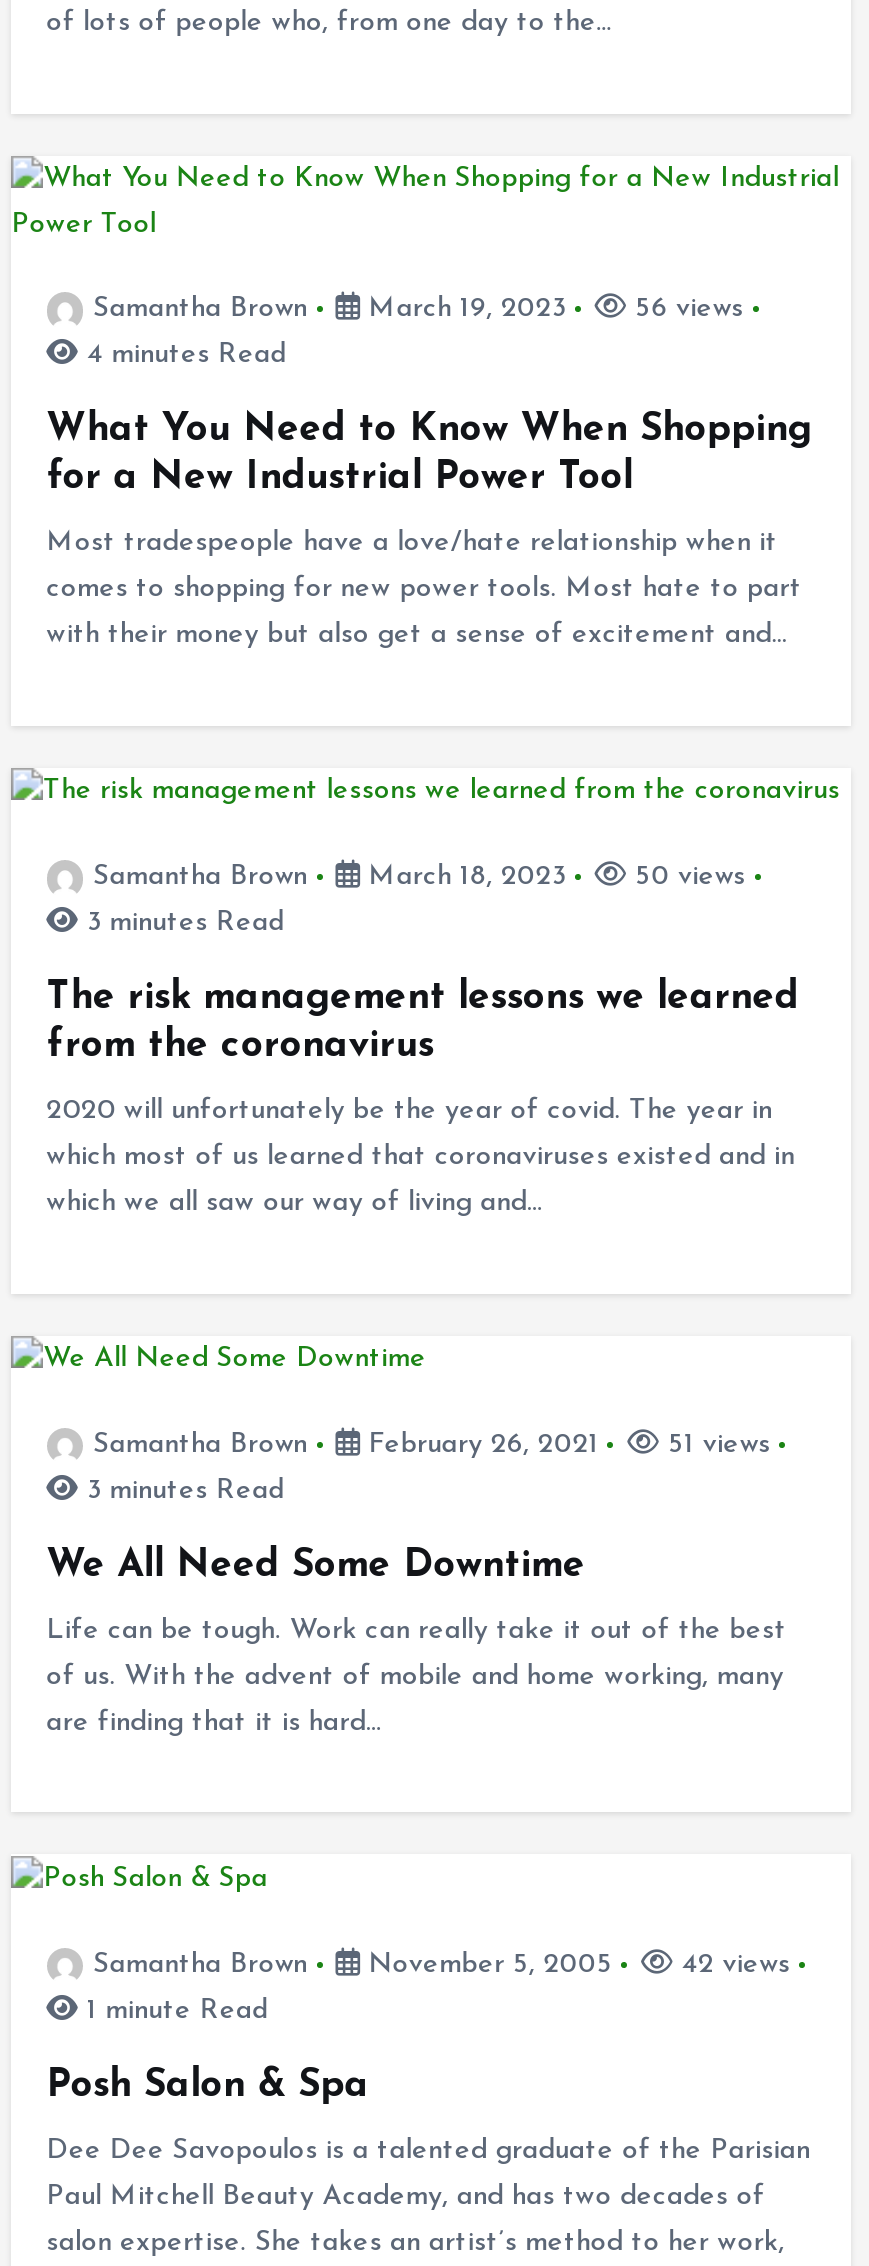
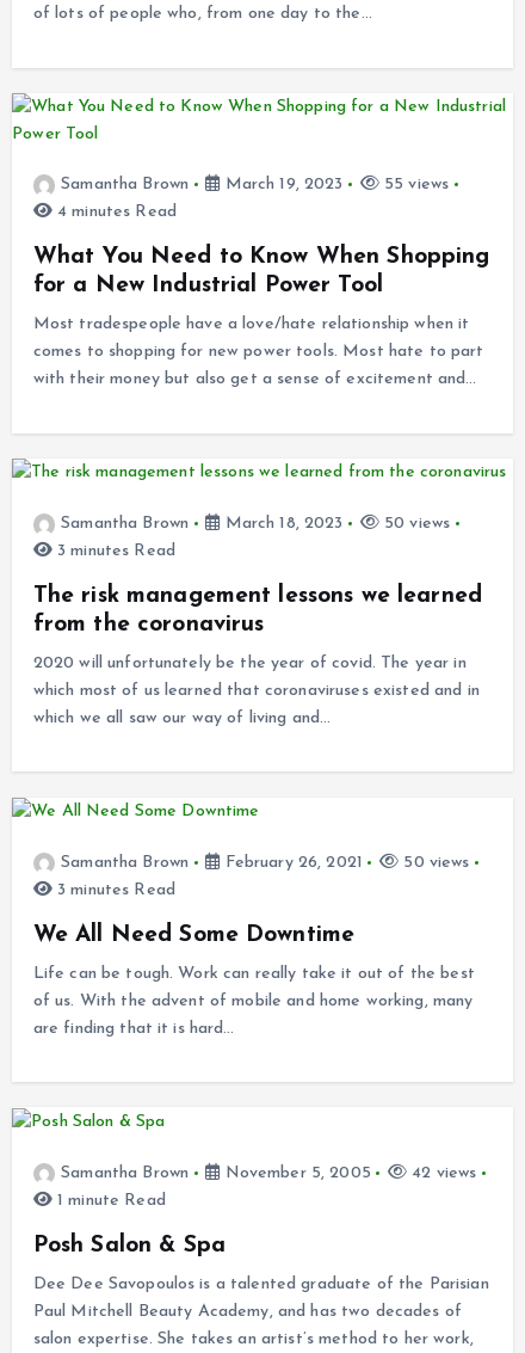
- 56 views
+ 55 views

- 51 views
+ 50 views
